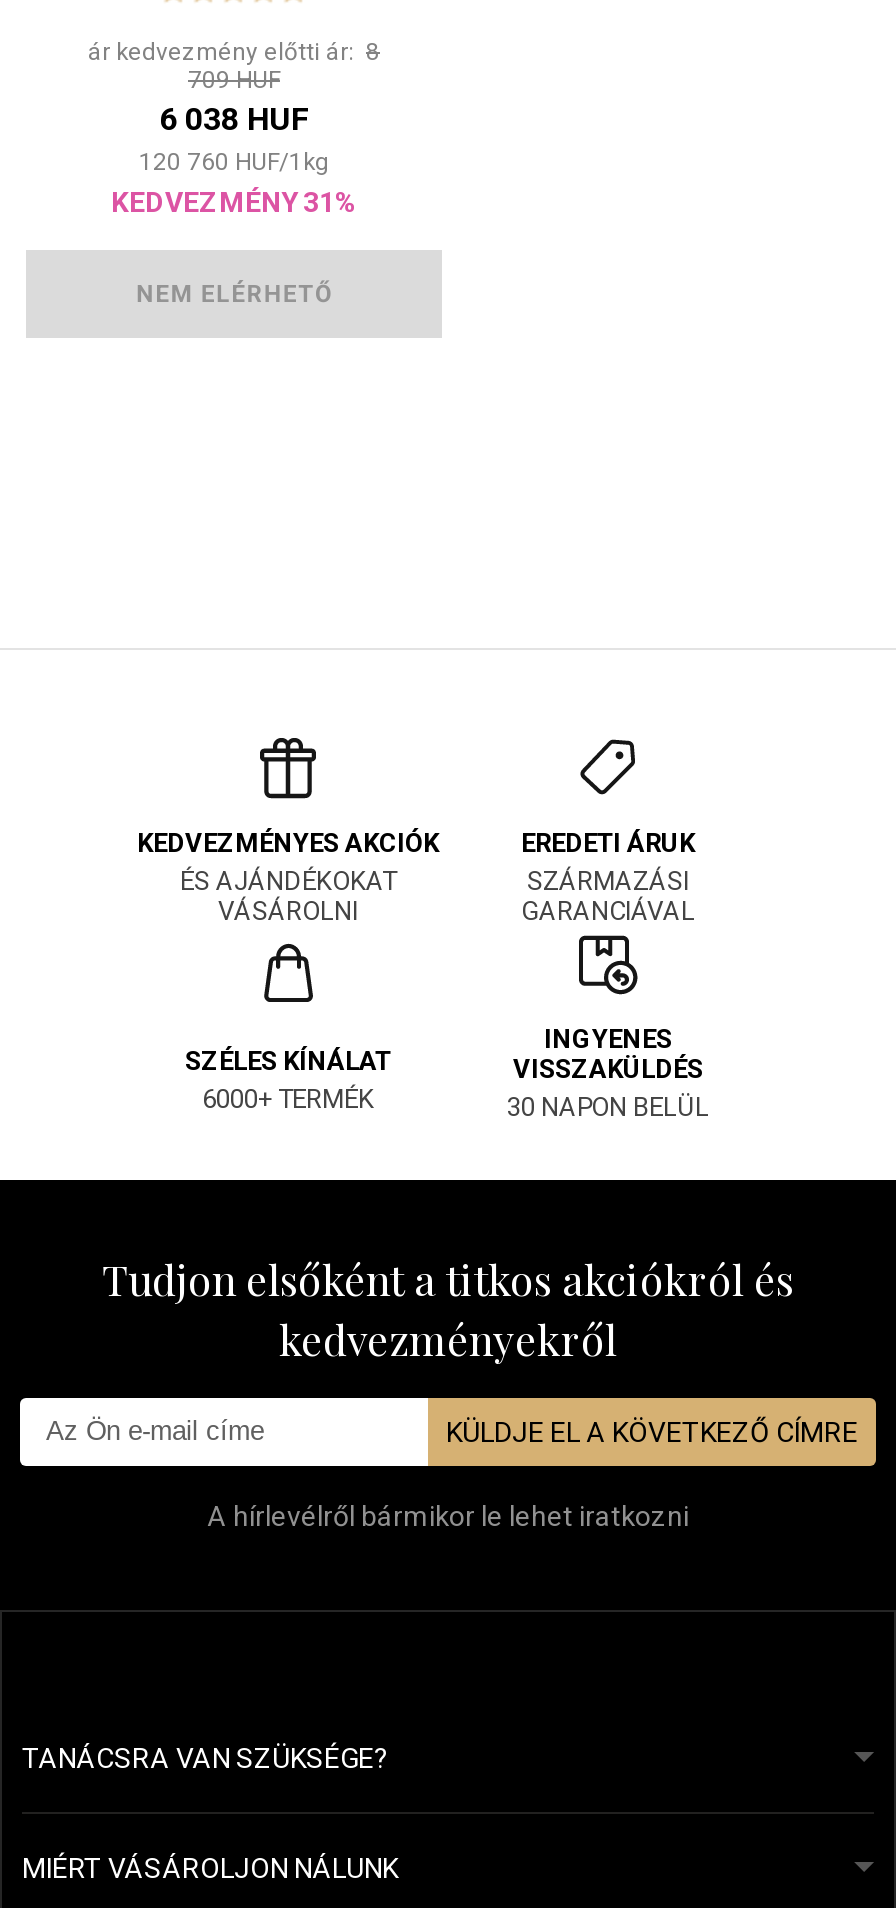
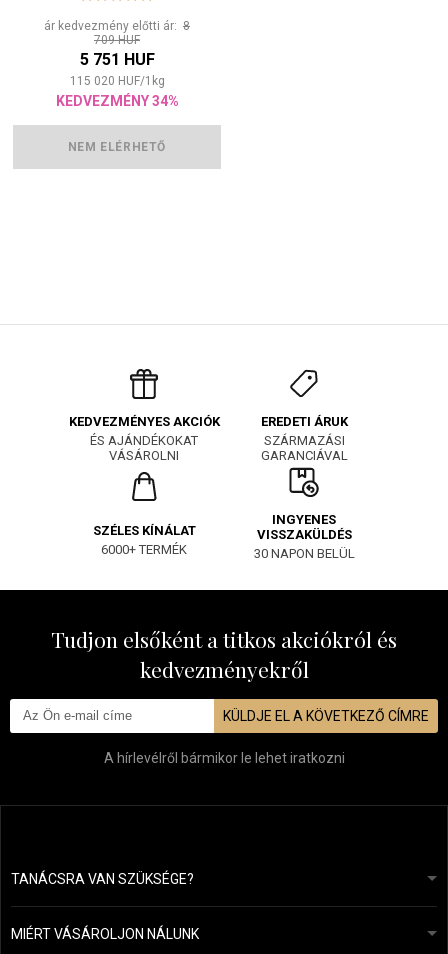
- 6 038 HUF
+ 5 751 HUF

- 120 760 HUF/1 kg
+ 115 020 HUF/1 kg

- KEDVEZMÉNY 31%
+ KEDVEZMÉNY 34%
